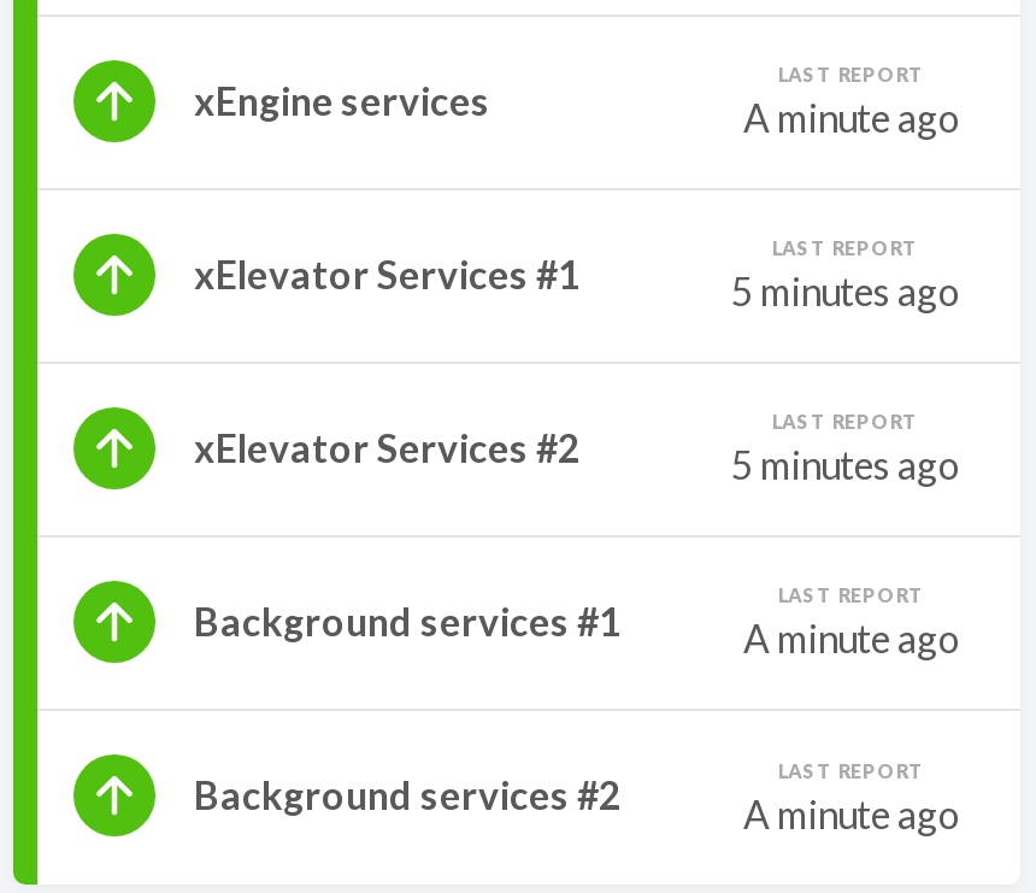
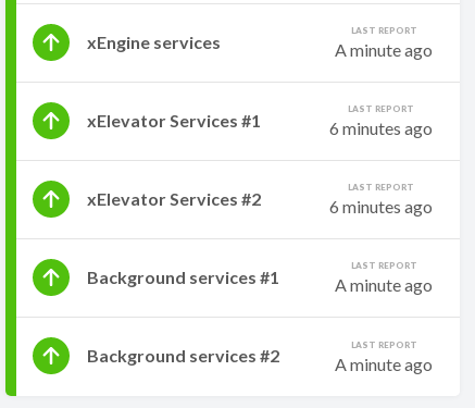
- 5 minutes ago
+ 6 minutes ago

- 5 minutes ago
+ 6 minutes ago
